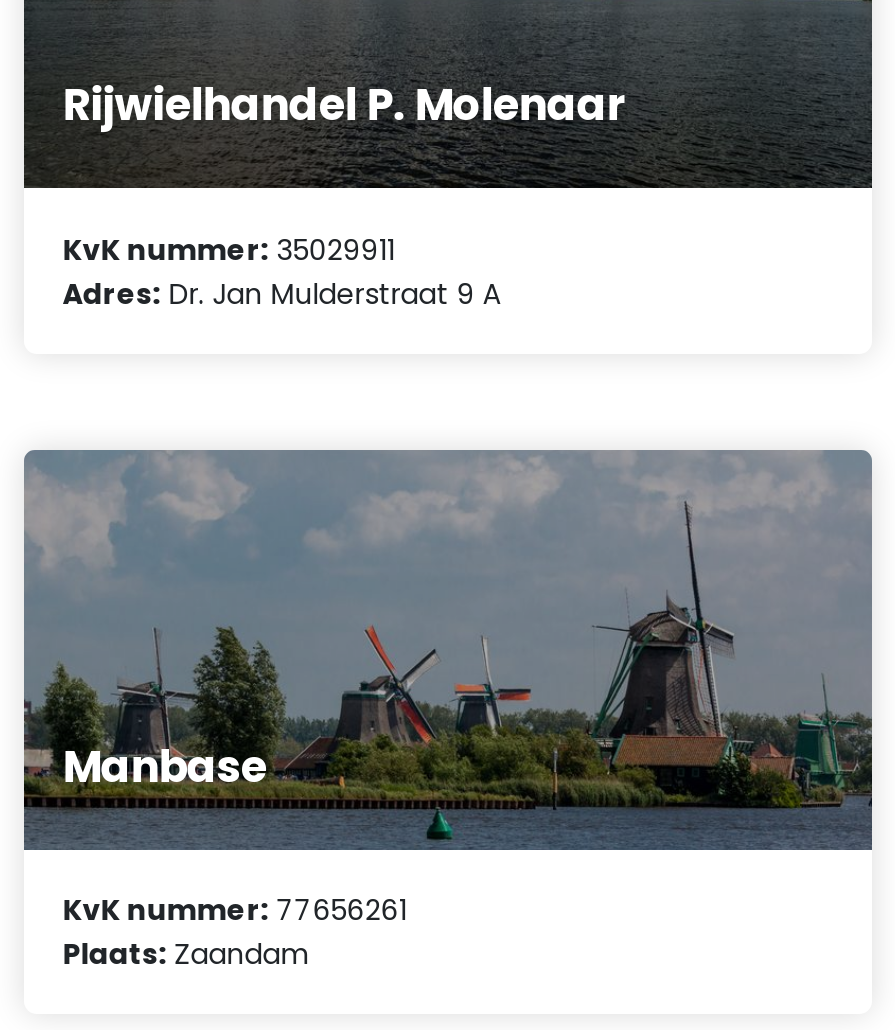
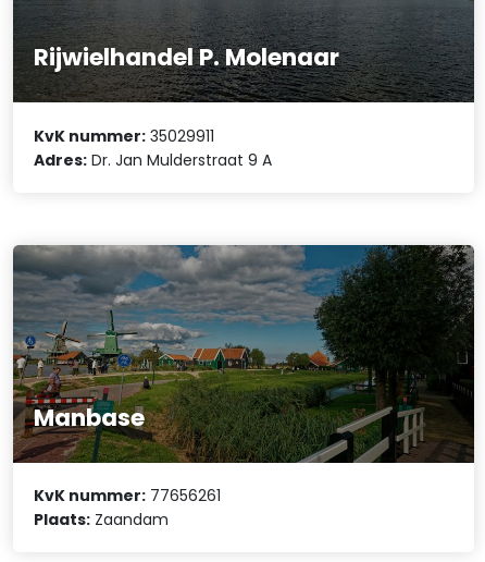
- [image]
+ [image]
